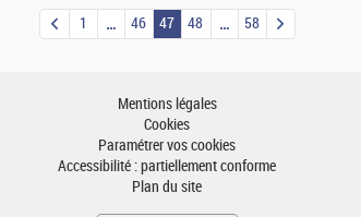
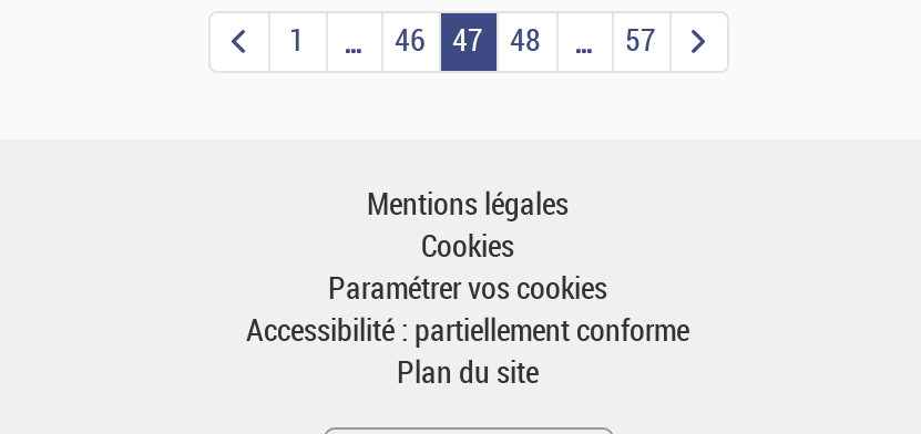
- 58
+ 57
